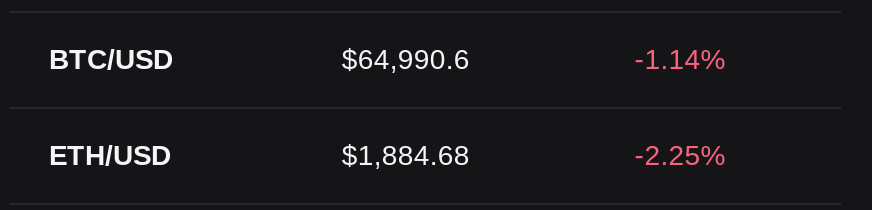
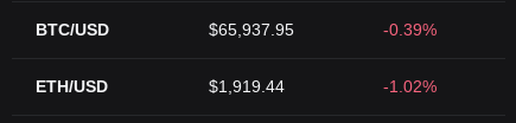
- $64,990.6
+ $65,937.95

- -1.14%
+ -0.39%

- $1,884.68
+ $1,919.44

- -2.25%
+ -1.02%
